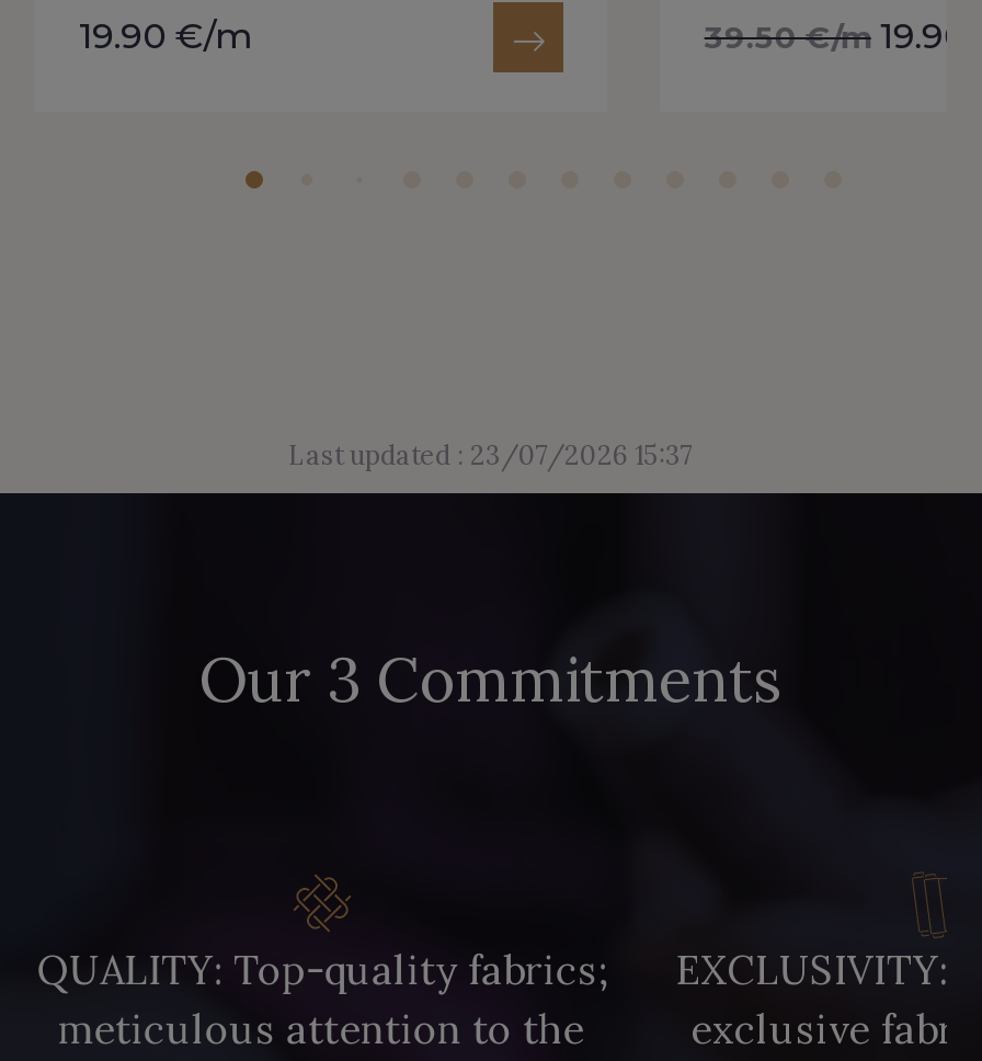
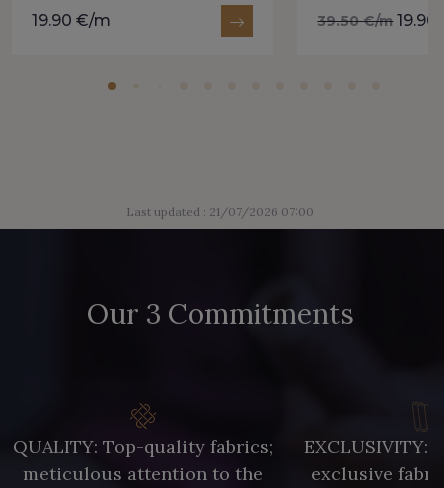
- Last updated : 23/07/2026 15:37
+ Last updated : 21/07/2026 07:00
